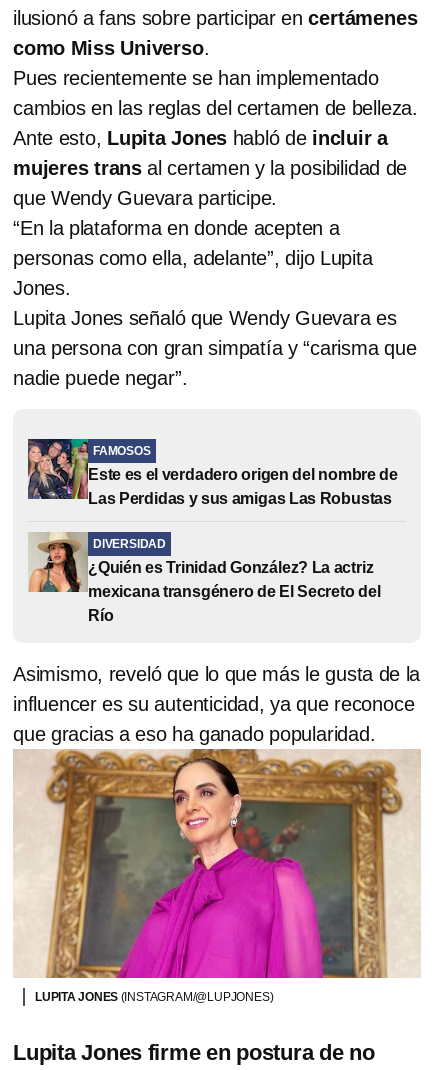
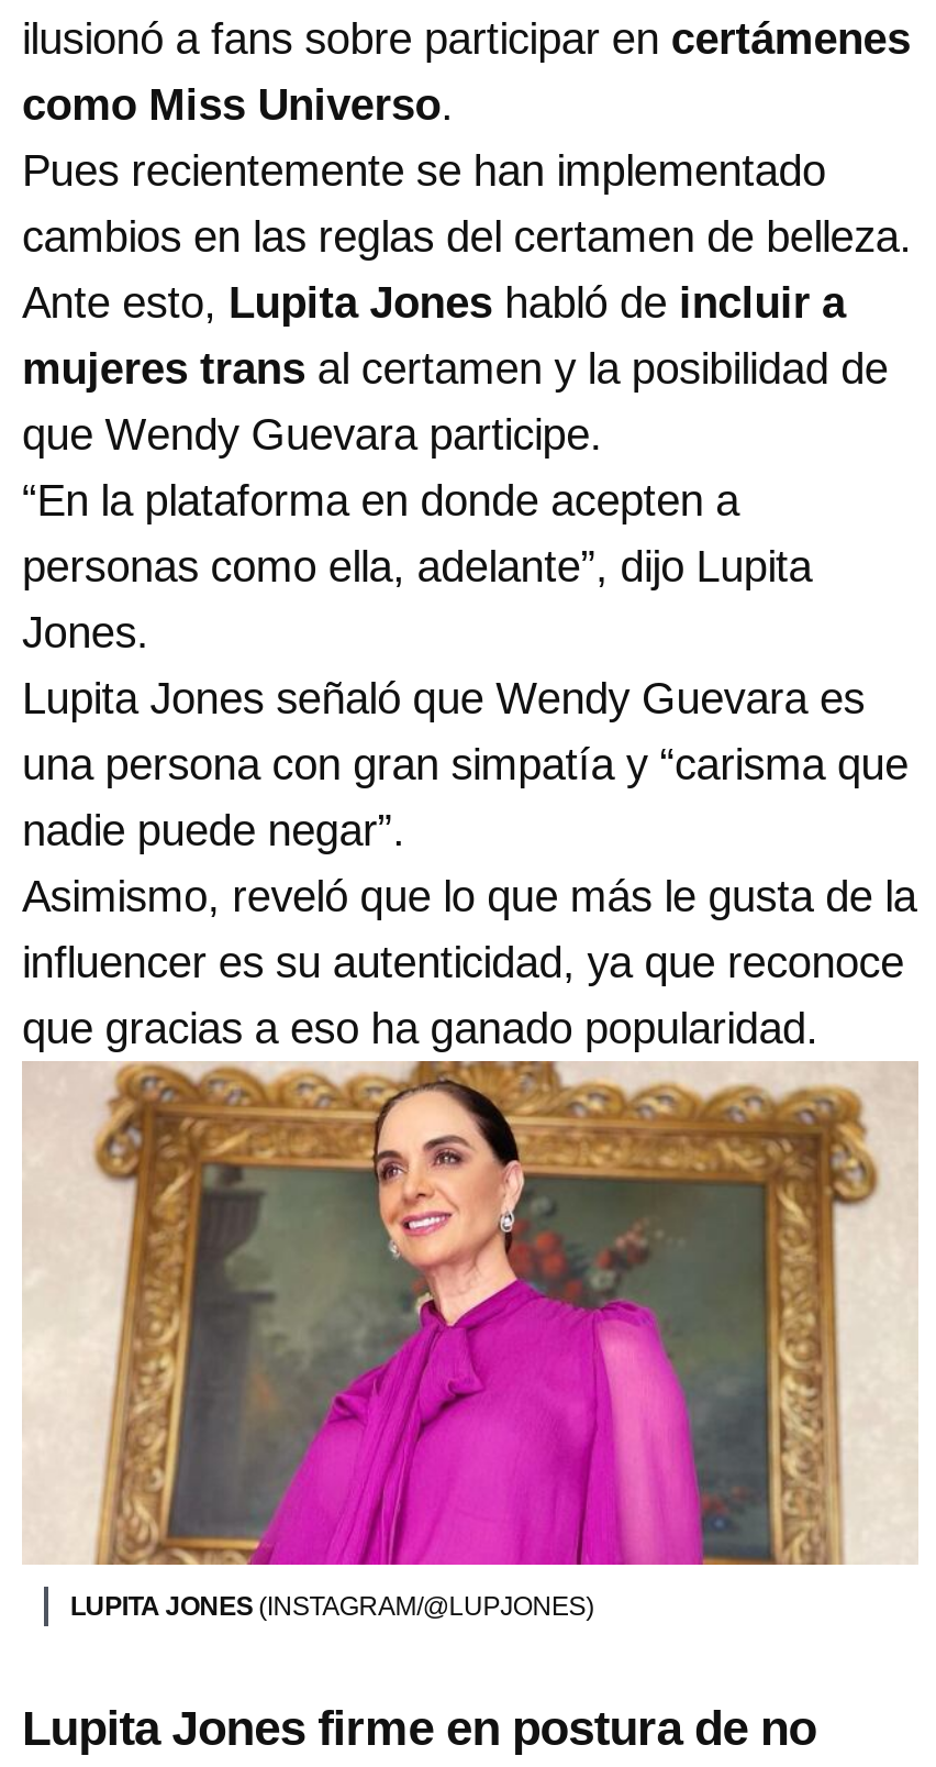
- [image]
- FAMOSOS
- Este es el verdadero origen del nombre de
- Las Perdidas y sus amigas Las Robustas
- DIVERSIDAD
- ¿Quién es Trinidad González? La actriz
- mexicana transgénero de El Secreto del
- Río

- [image]
